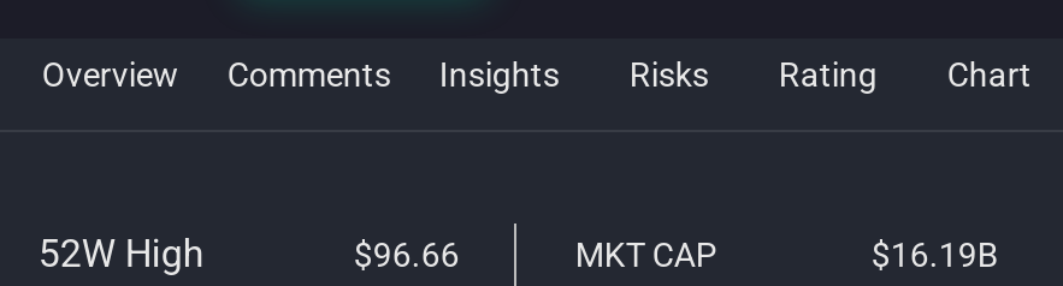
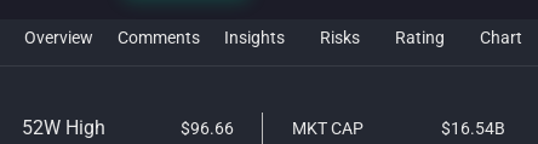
- $16.19B
+ $16.54B
